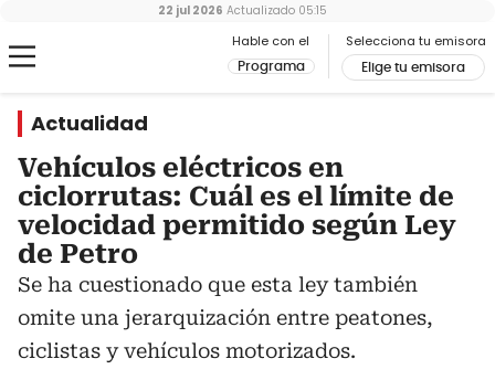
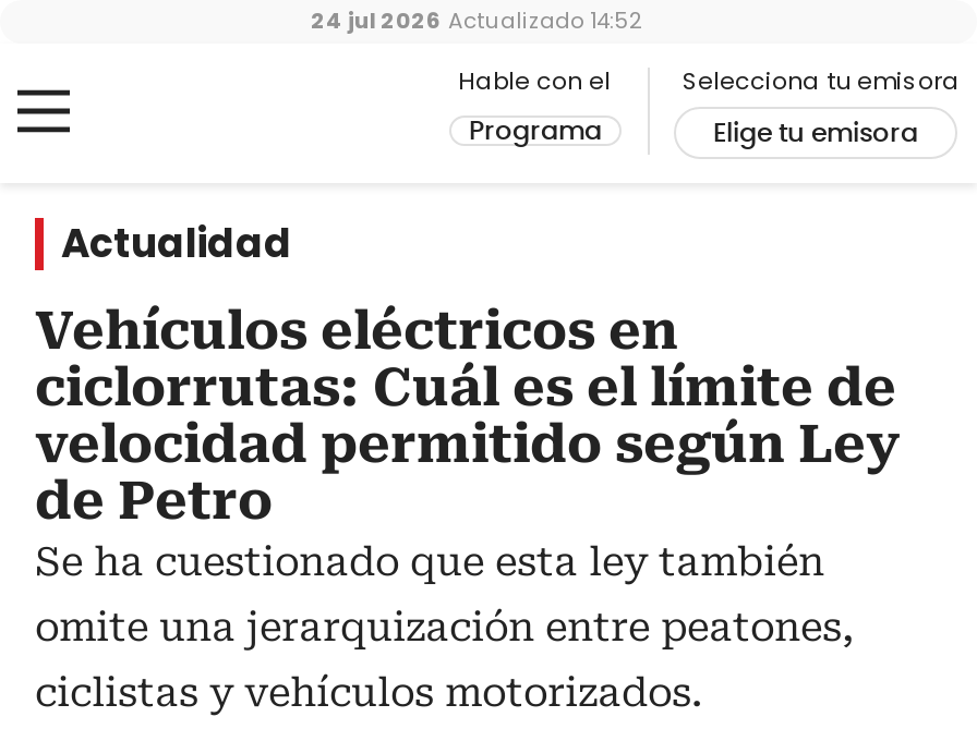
- 22 jul 2026 Actualizado 05:15
+ 24 jul 2026 Actualizado 14:52
